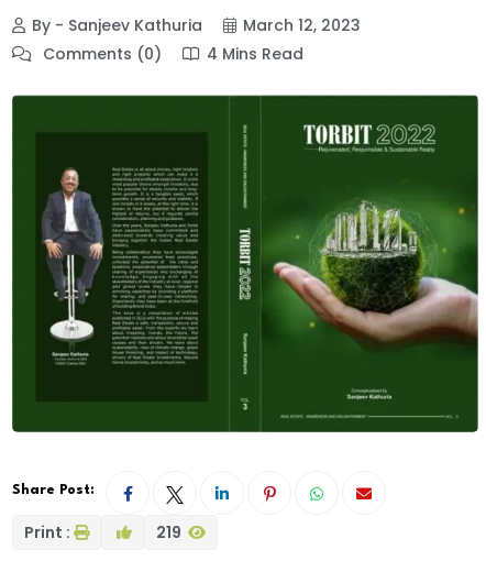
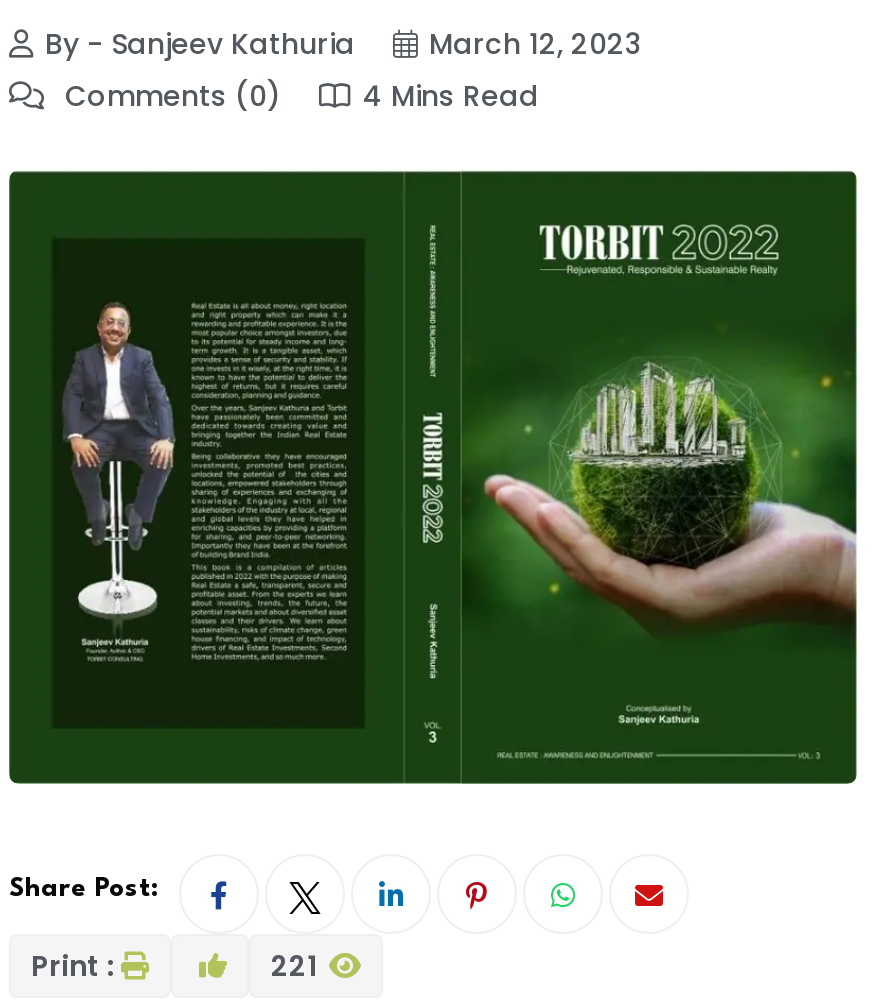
- 219
+ 221
